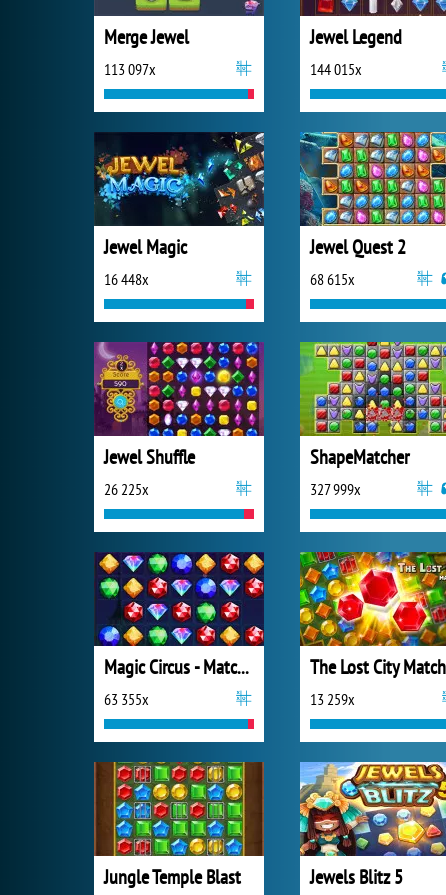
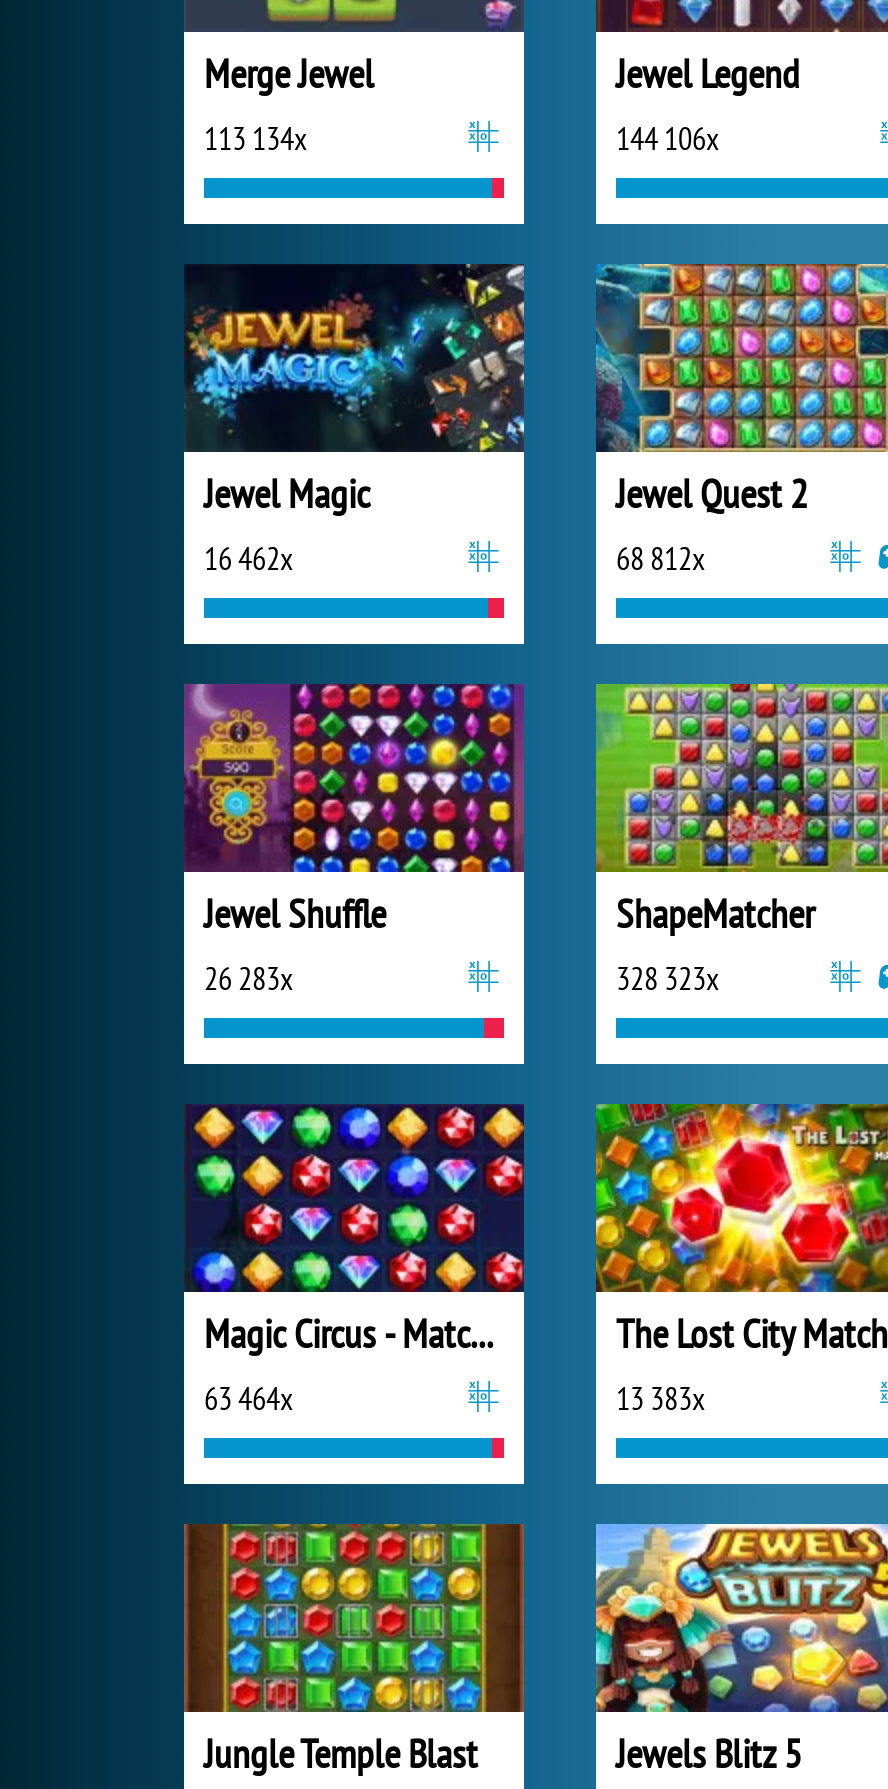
- 113 097x
+ 113 134x

- 144 015x
+ 144 106x

- 16 448x
+ 16 462x

- 68 615x
+ 68 812x

- 26 225x
+ 26 283x

- 327 999x
+ 328 323x

- 63 355x
+ 63 464x

- 13 259x
+ 13 383x
